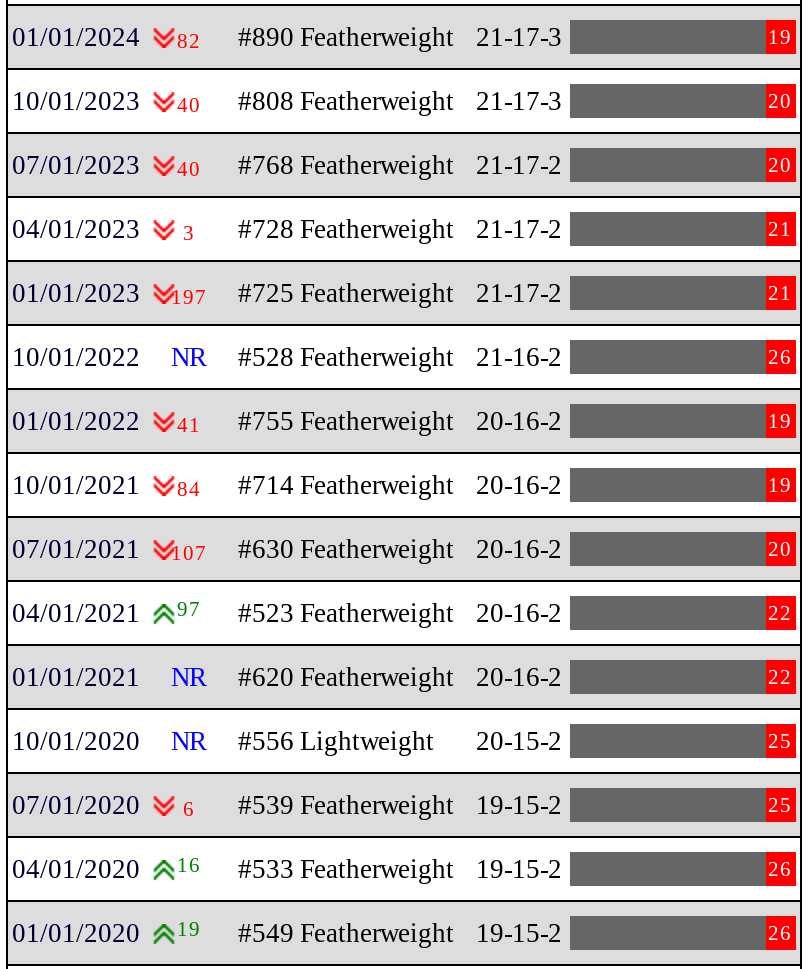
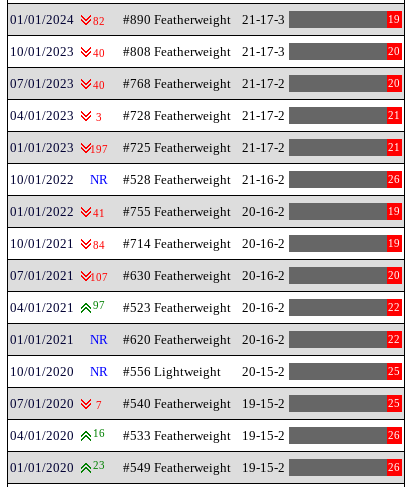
- 6
+ 7

- #539 Featherweight
+ #540 Featherweight

- 01/01/2020 19 #549 Featherweight 19-15-2
+ 01/01/2020 23 #549 Featherweight 19-15-2
